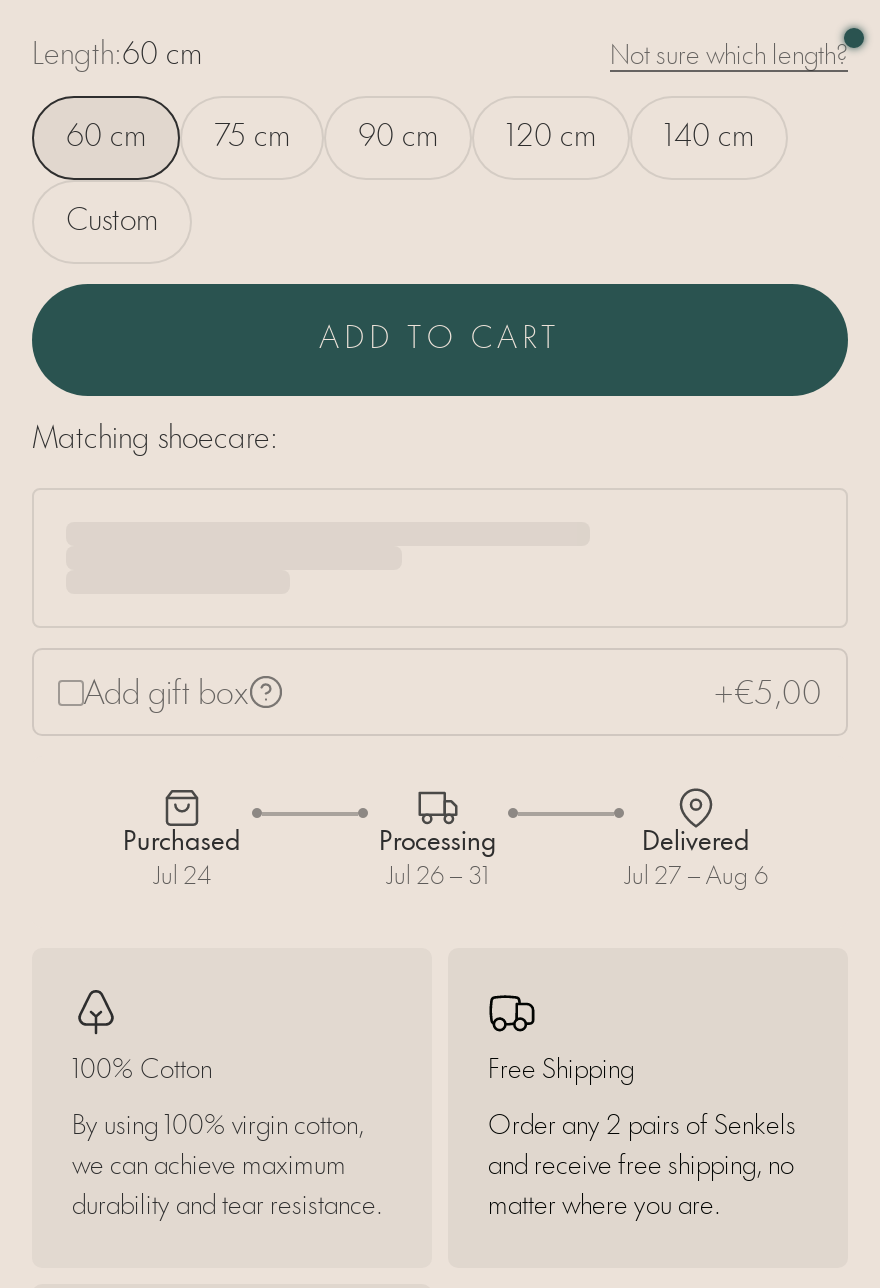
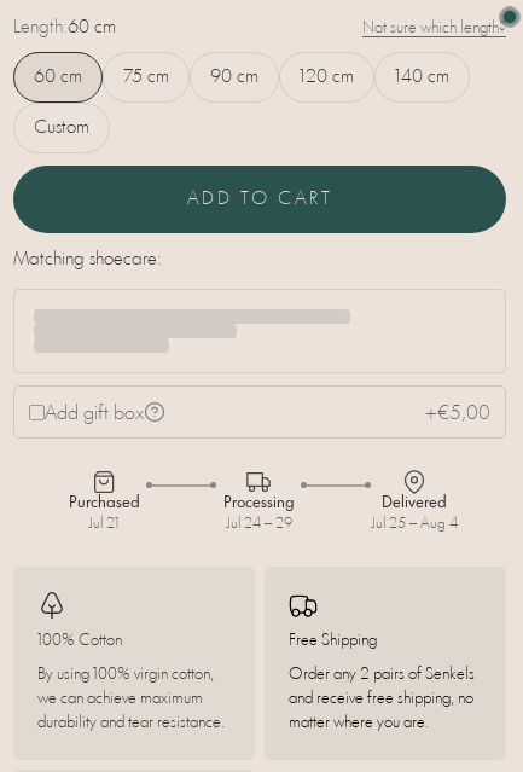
- Jul 24
+ Jul 21

- Jul 26 – 31
+ Jul 24 – 29

- Jul 27 – Aug 6
+ Jul 25 – Aug 4
